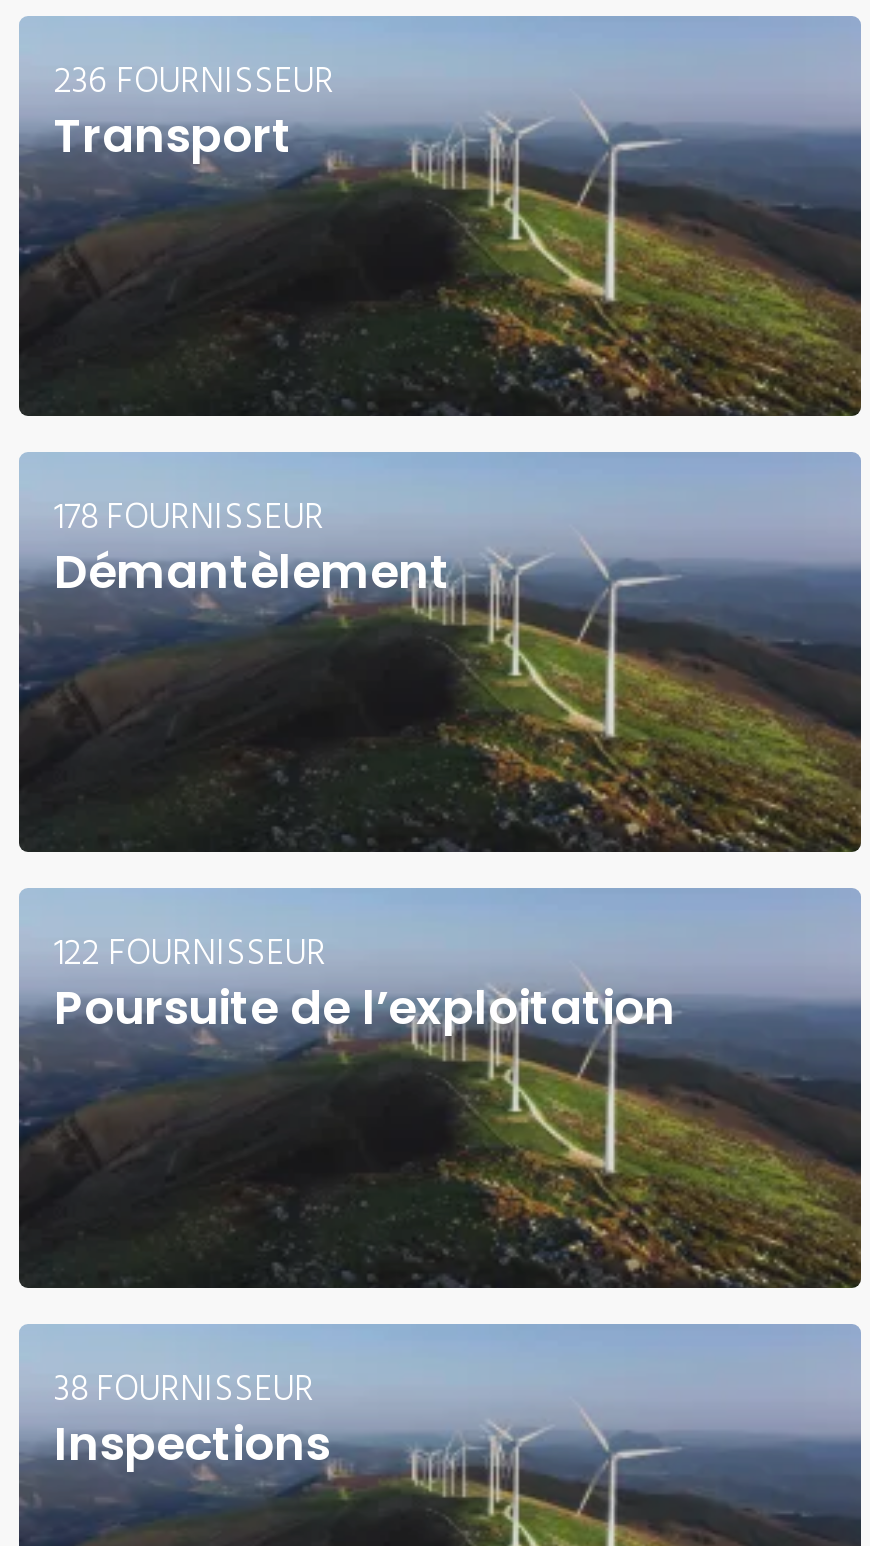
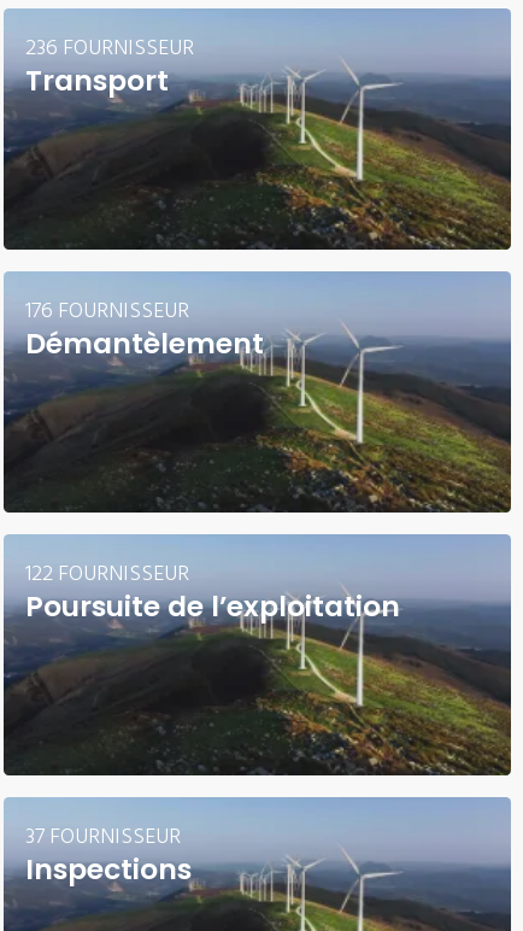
- 178 FOURNISSEUR
+ 176 FOURNISSEUR

- 38 FOURNISSEUR
+ 37 FOURNISSEUR
